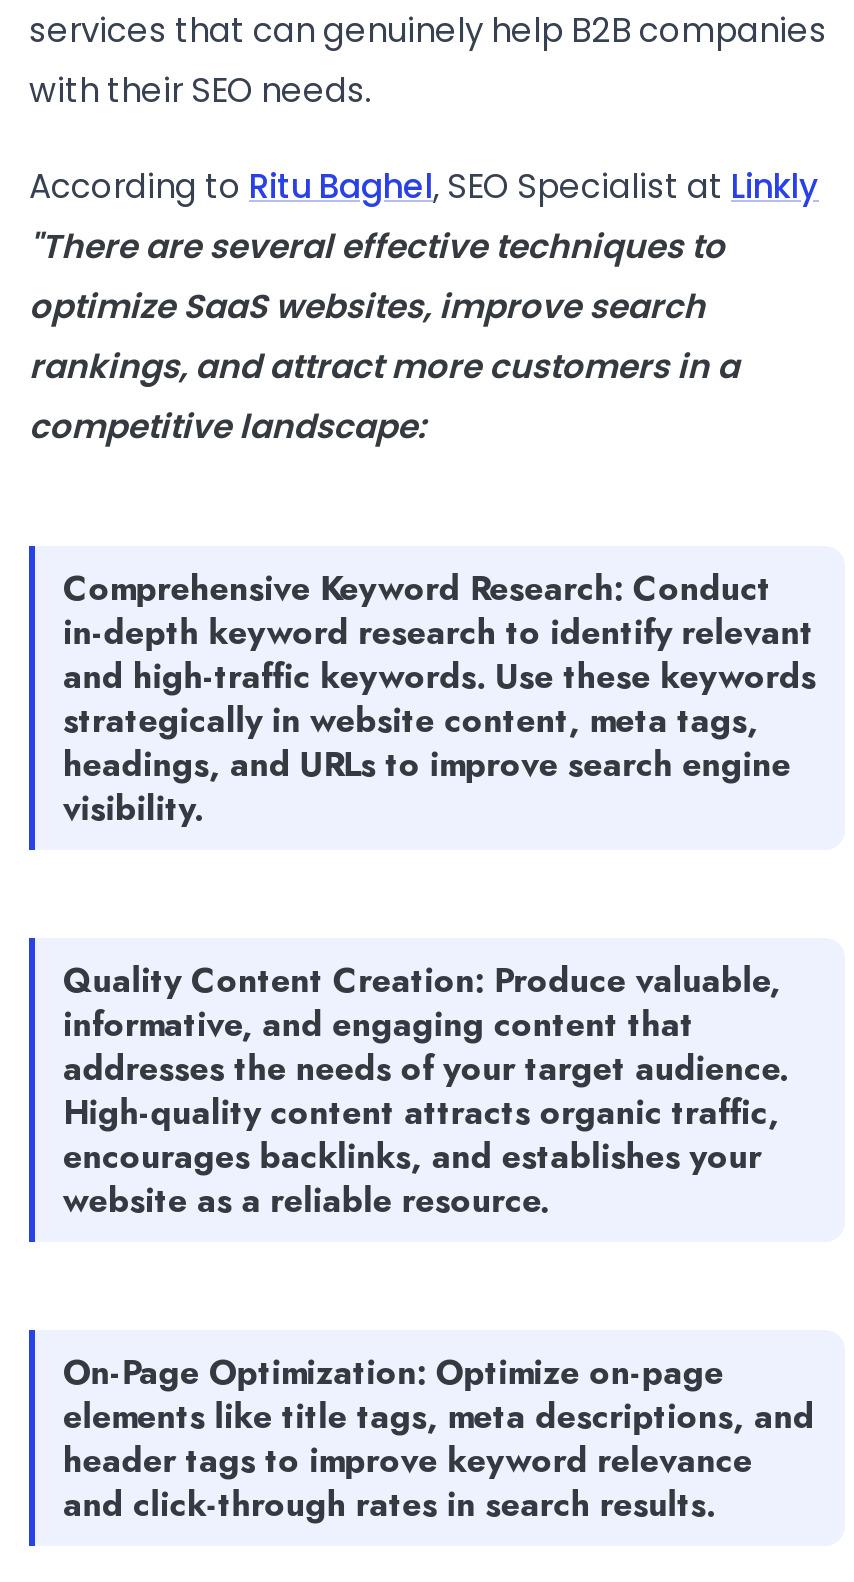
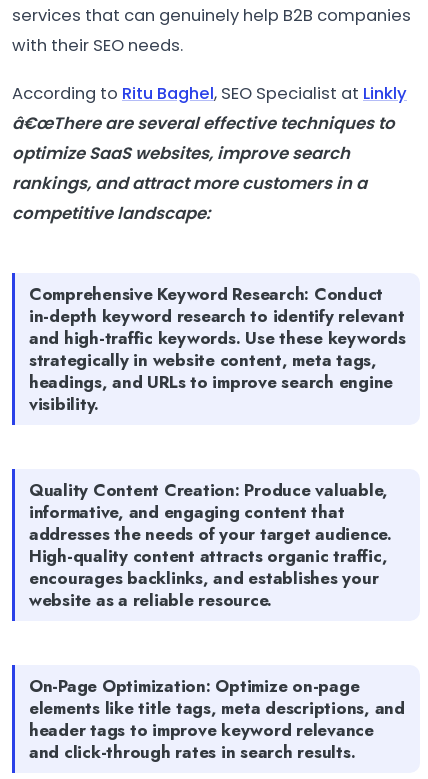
- "There are several effective techniques to
+ â€œThere are several effective techniques to
